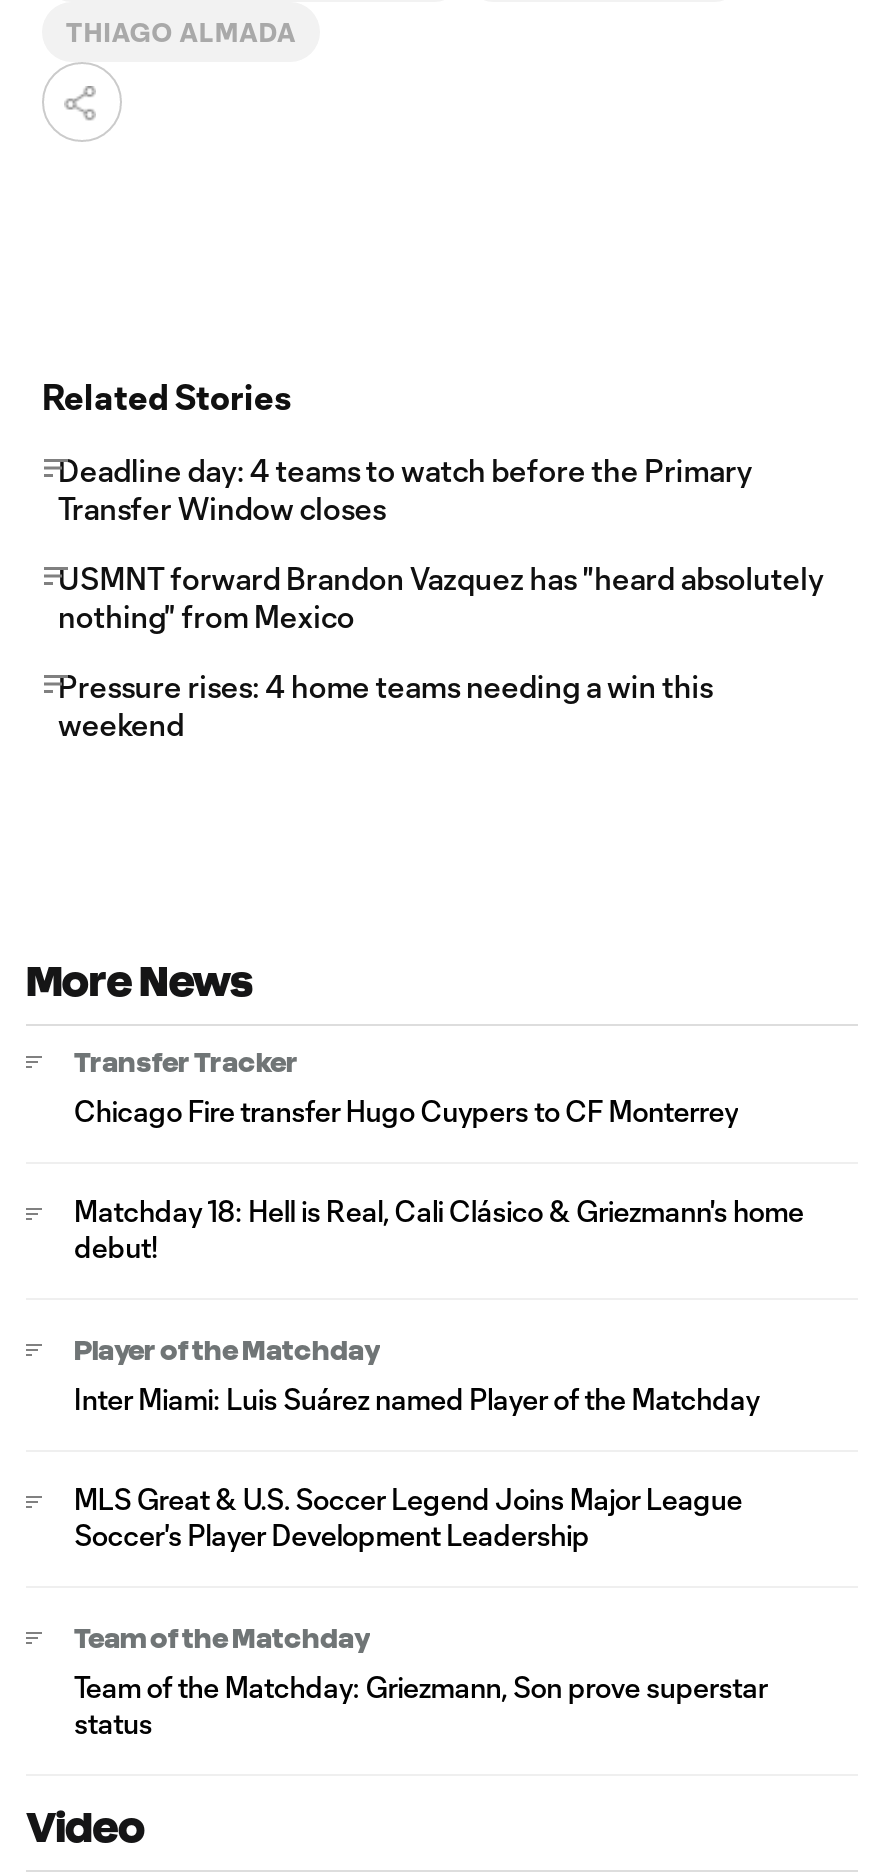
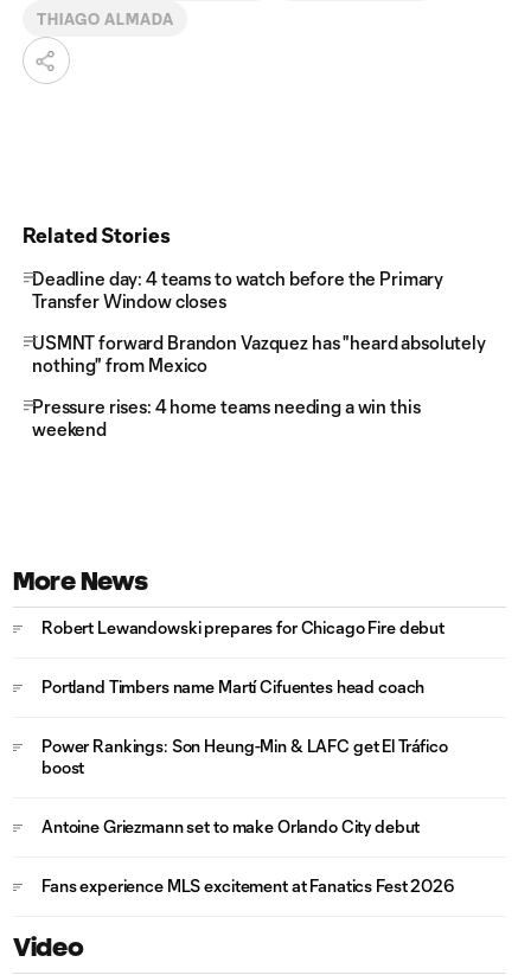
- Transfer Tracker
- Chicago Fire transfer Hugo Cuypers to CF Monterrey
- Matchday 18: Hell is Real, Cali Clásico & Griezmann's home
- debut!
- Player of the Matchday
- Inter Miami: Luis Suárez named Player of the Matchday
- MLS Great & U.S. Soccer Legend Joins Major League
- Soccer's Player Development Leadership
- Team of the Matchday
- Team of the Matchday: Griezmann, Son prove superstar
- status
+ Robert Lewandowski prepares for Chicago Fire debut
+ Portland Timbers name Martí Cifuentes head coach
+ Power Rankings: Son Heung-Min & LAFC get El Tráfico
+ boost
+ Antoine Griezmann set to make Orlando City debut
+ Fans experience MLS excitement at Fanatics Fest 2026
